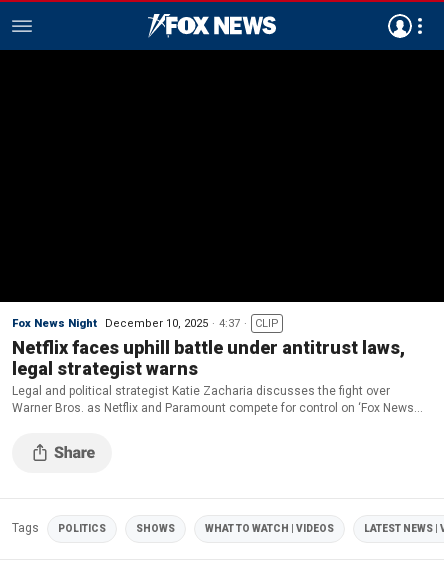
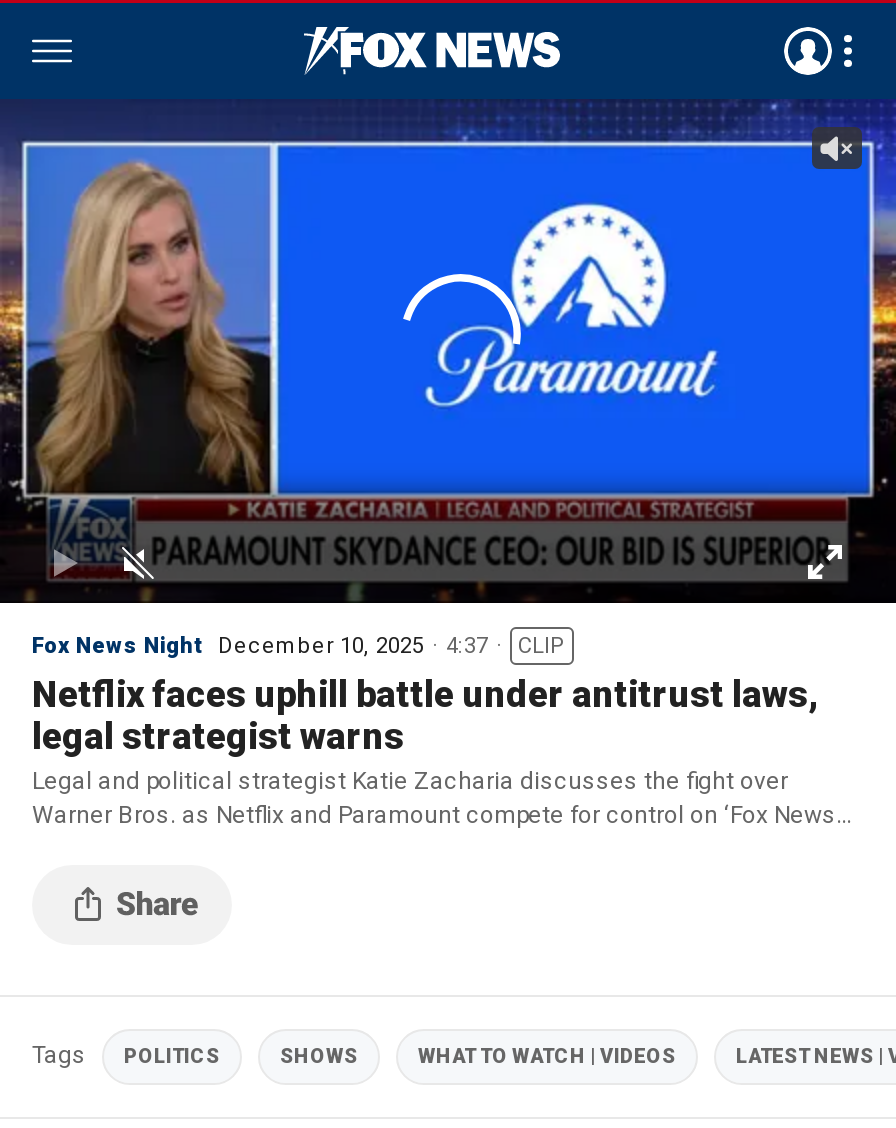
+ [image]
